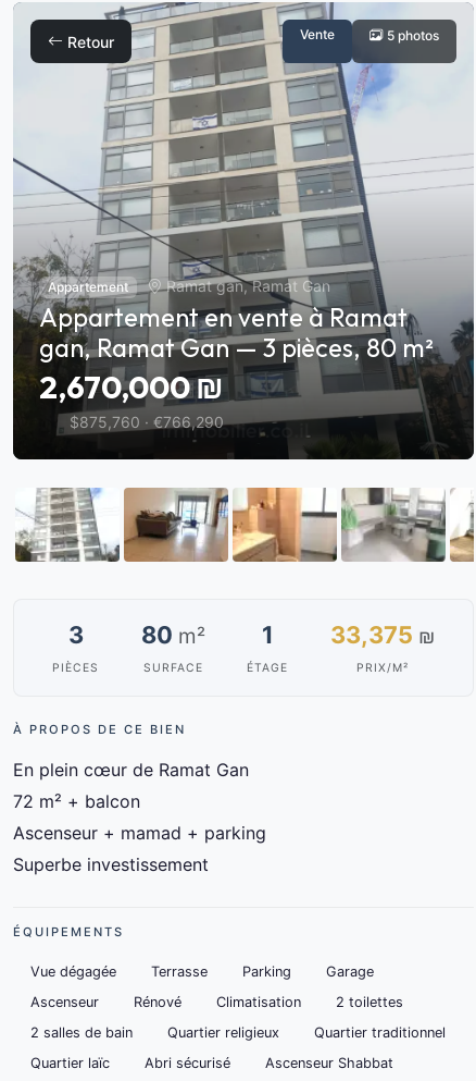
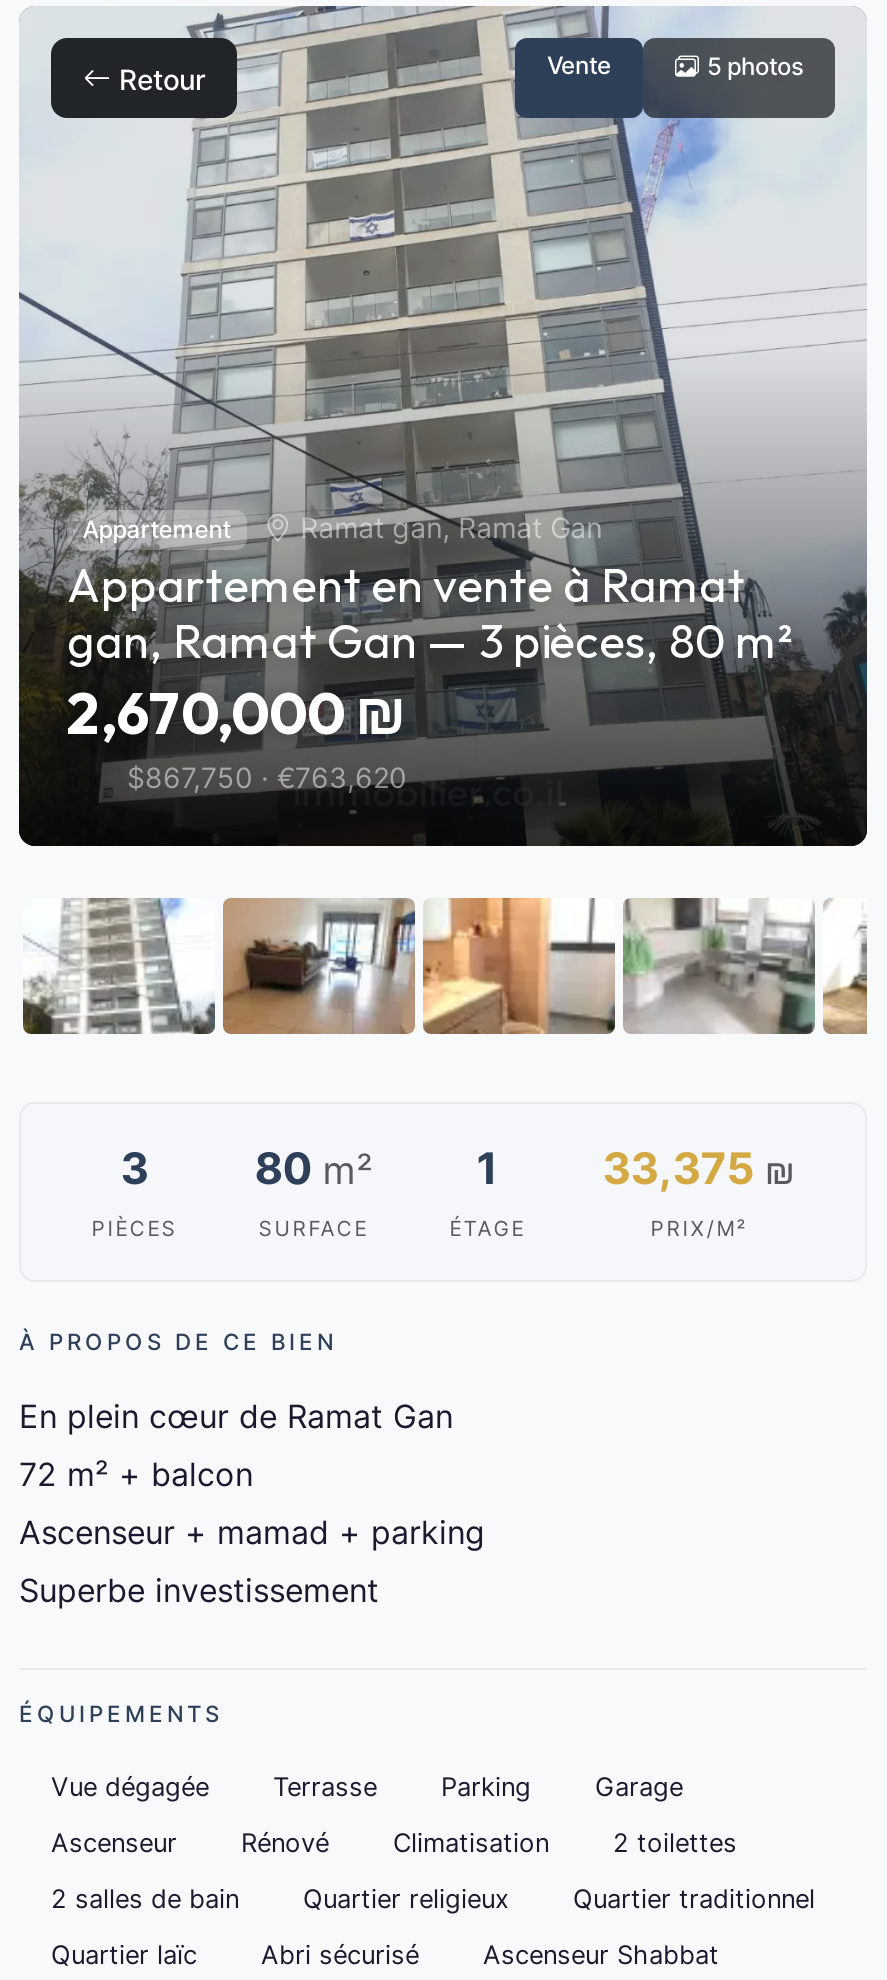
- $875,760 · €766,290
+ $867,750 · €763,620
